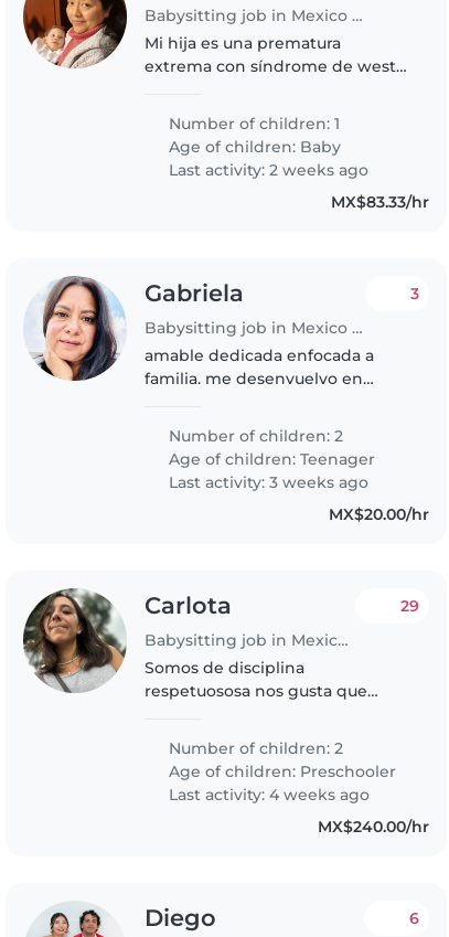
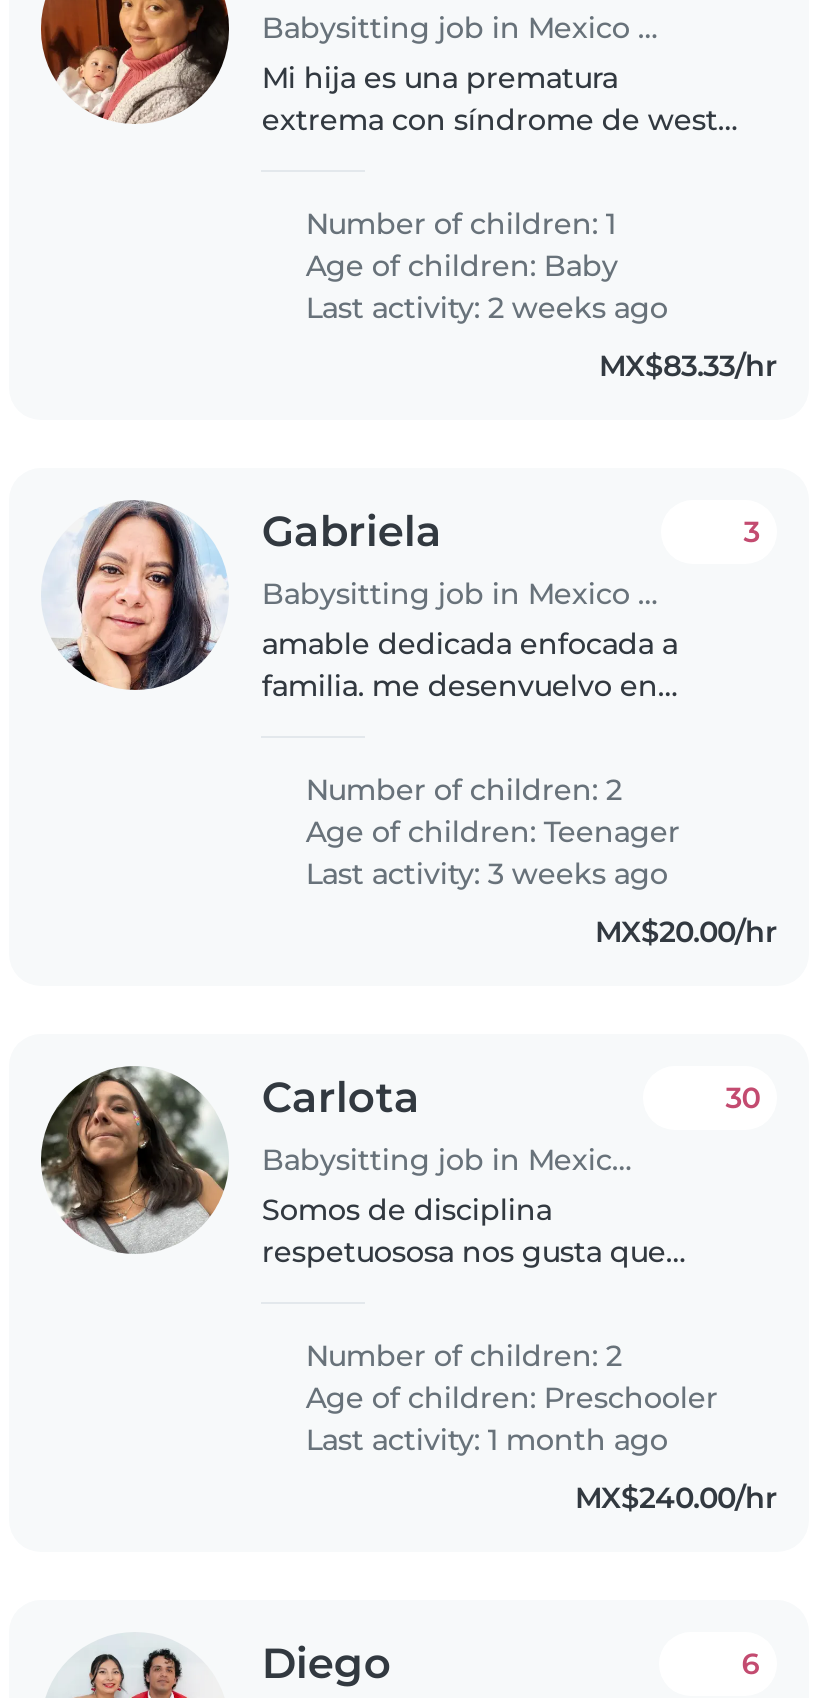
- 29
+ 30

- Last activity: 4 weeks ago
+ Last activity: 1 month ago
